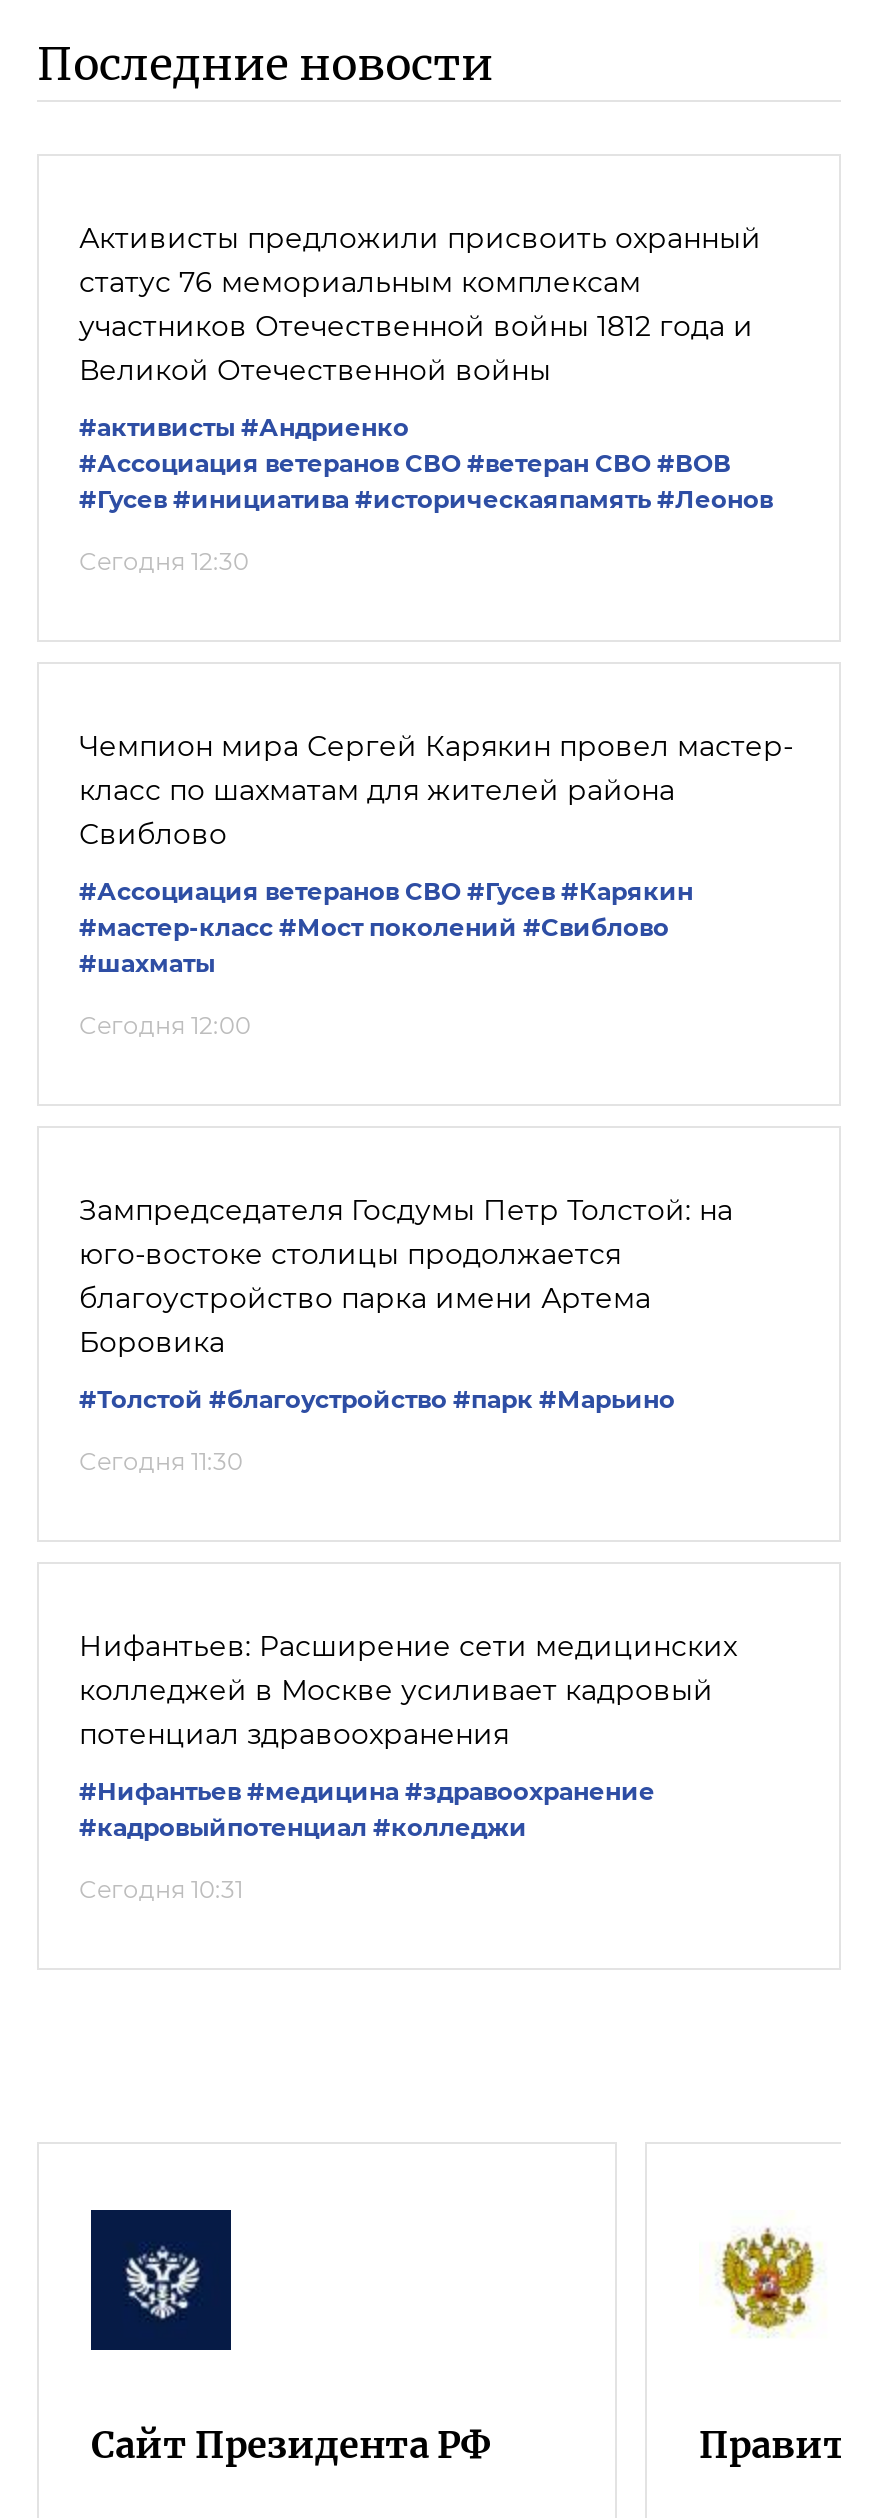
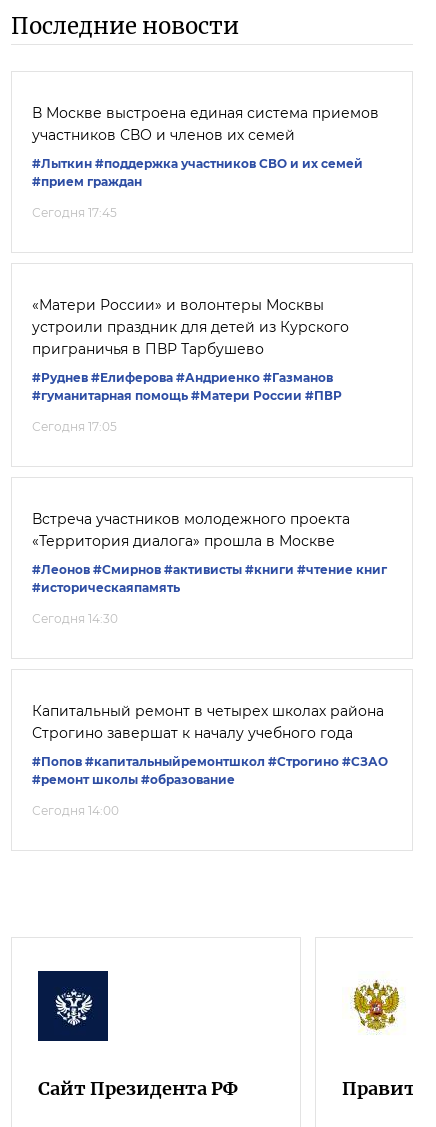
- Активисты предложили присвоить охранный
- статус 76 мемориальным комплексам
- участников Отечественной войны 1812 года и
- Великой Отечественной войны
+ В Москве выстроена единая система приемов
+ участников СВО и членов их семей

- #активисты #Андриенко
- #Ассоциация ветеранов СВО #ветеран СВО #ВОВ
- #Гусев #инициатива #историческаяпамять #Леонов
+ #Лыткин #поддержка участников СВО и их семей
+ #прием граждан

- Сегодня 12:30
+ Сегодня 17:45

- Чемпион мира Сергей Карякин провел мастер-
- класс по шахматам для жителей района
- Свиблово
+ «Матери России» и волонтеры Москвы
+ устроили праздник для детей из Курского
+ приграничья в ПВР Тарбушево

- #Ассоциация ветеранов СВО #Гусев #Карякин
- #мастер-класс #Мост поколений #Свиблово
- #шахматы
+ #Руднев #Елиферова #Андриенко #Газманов
+ #гуманитарная помощь #Матери России #ПВР

- Сегодня 12:00
+ Сегодня 17:05

- Зампредседателя Госдумы Петр Толстой: на
- юго-востоке столицы продолжается
- благоустройство парка имени Артема
- Боровика
+ Встреча участников молодежного проекта
+ «Территория диалога» прошла в Москве

- #Толстой #благоустройство #парк #Марьино
+ #Леонов #Смирнов #активисты #книги #чтение книг
+ #историческаяпамять

- Сегодня 11:30
+ Сегодня 14:30

- Нифантьев: Расширение сети медицинских
- колледжей в Москве усиливает кадровый
- потенциал здравоохранения
+ Капитальный ремонт в четырех школах района
+ Строгино завершат к началу учебного года

- #Нифантьев #медицина #здравоохранение
- #кадровыйпотенциал #колледжи
+ #Попов #капитальныйремонтшкол #Строгино #СЗАО
+ #ремонт школы #образование

- Сегодня 10:31
+ Сегодня 14:00
